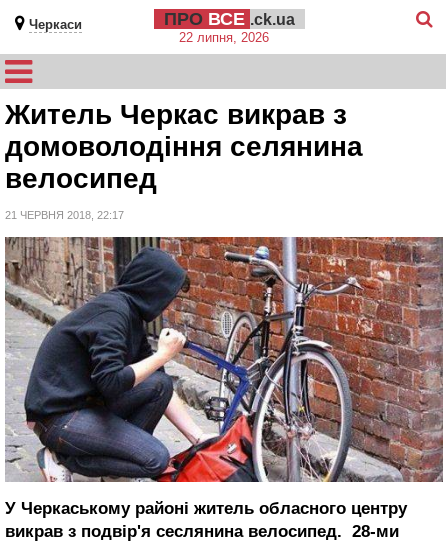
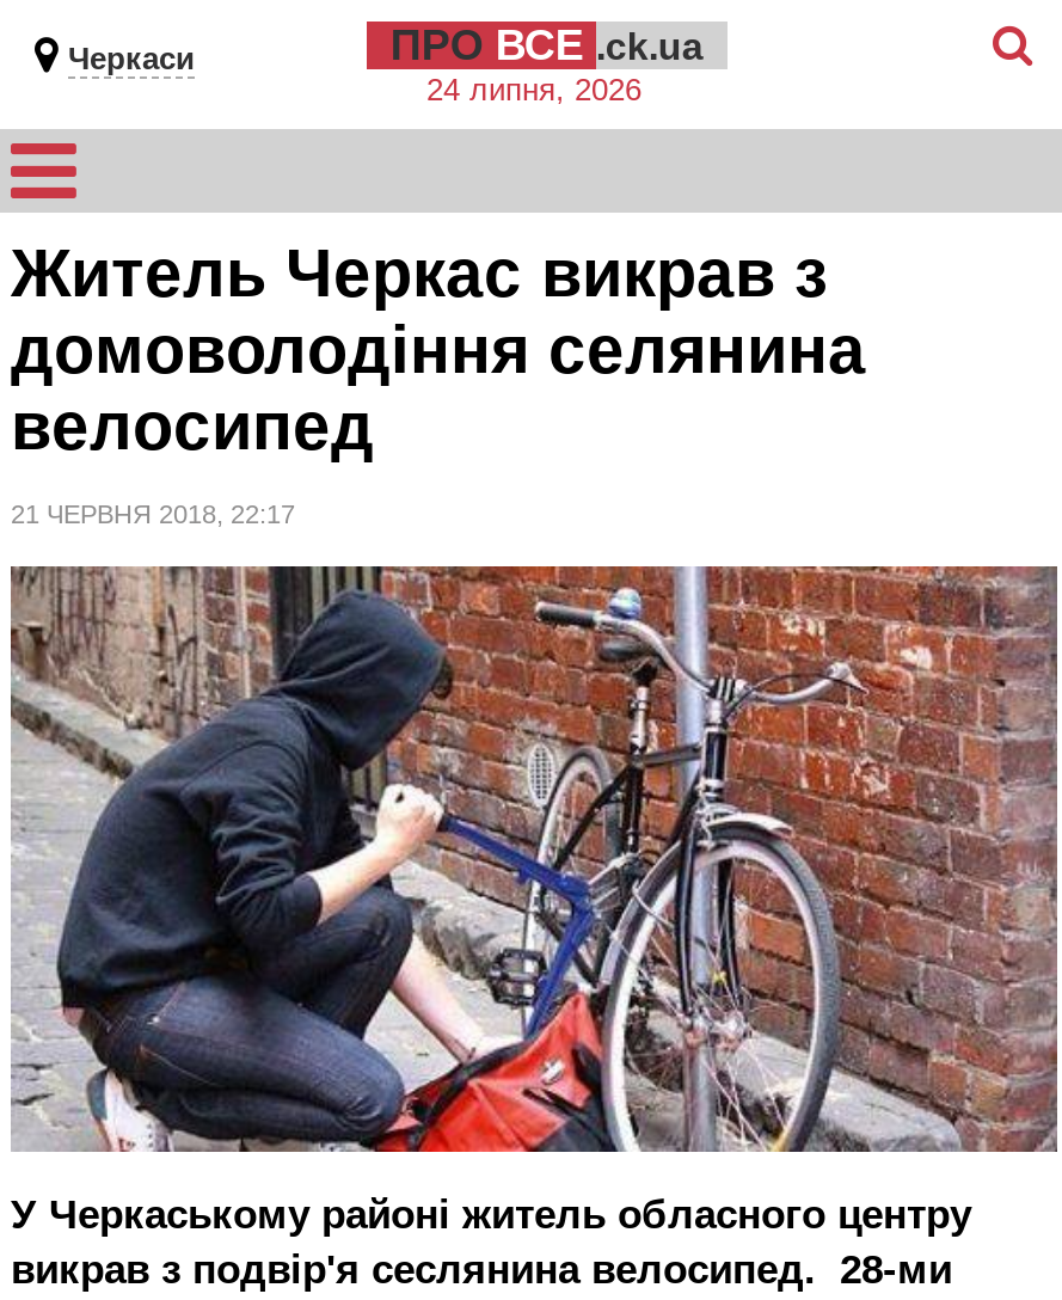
- 22 липня, 2026
+ 24 липня, 2026
